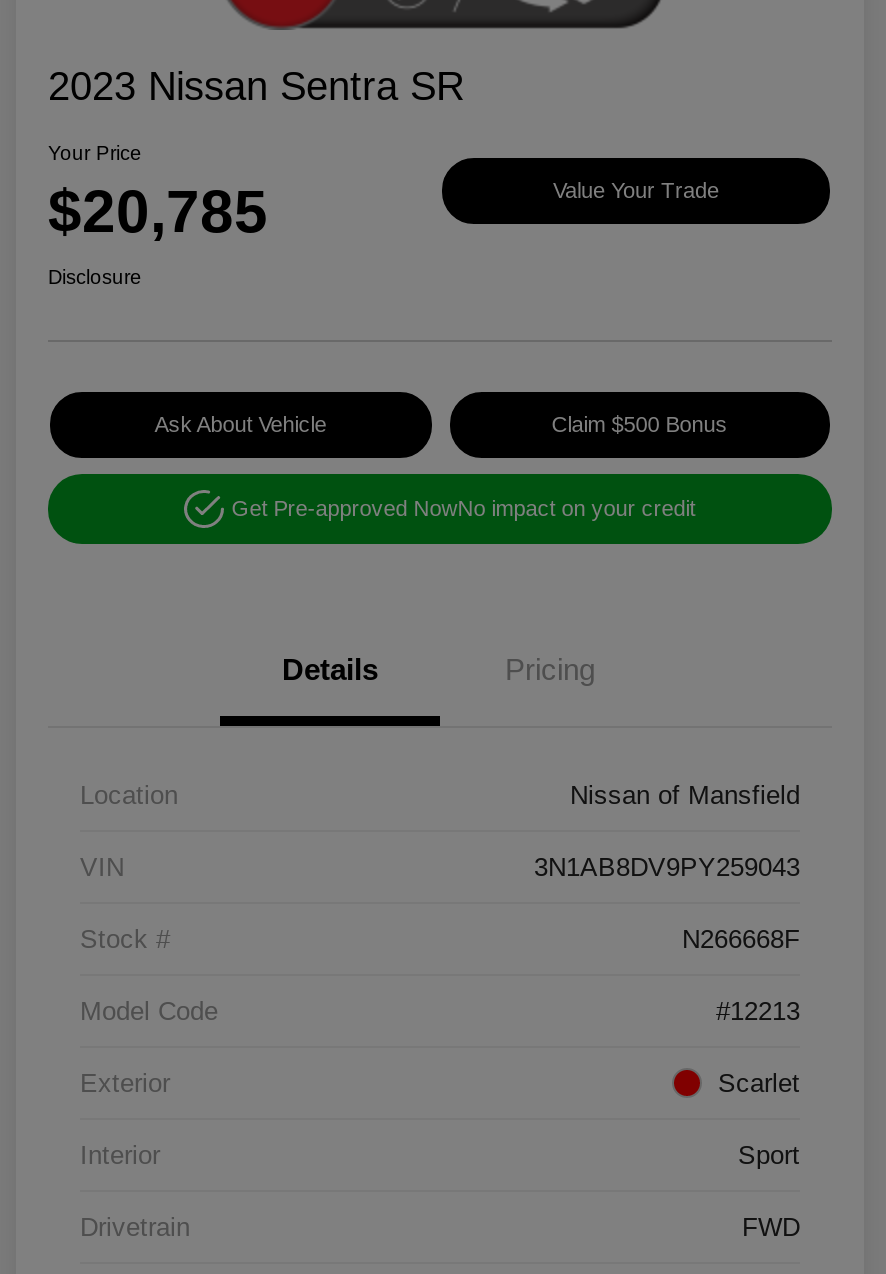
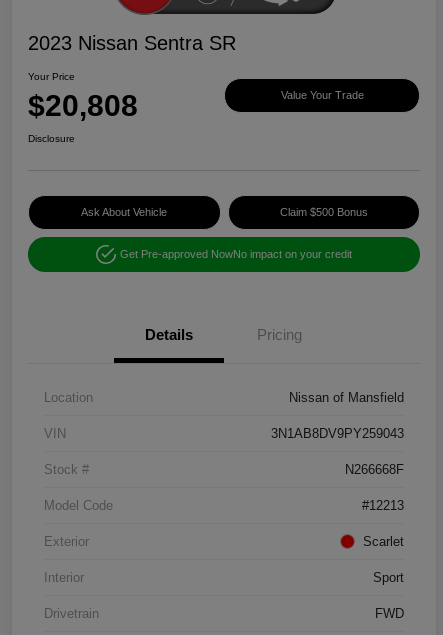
- $20,785
+ $20,808
